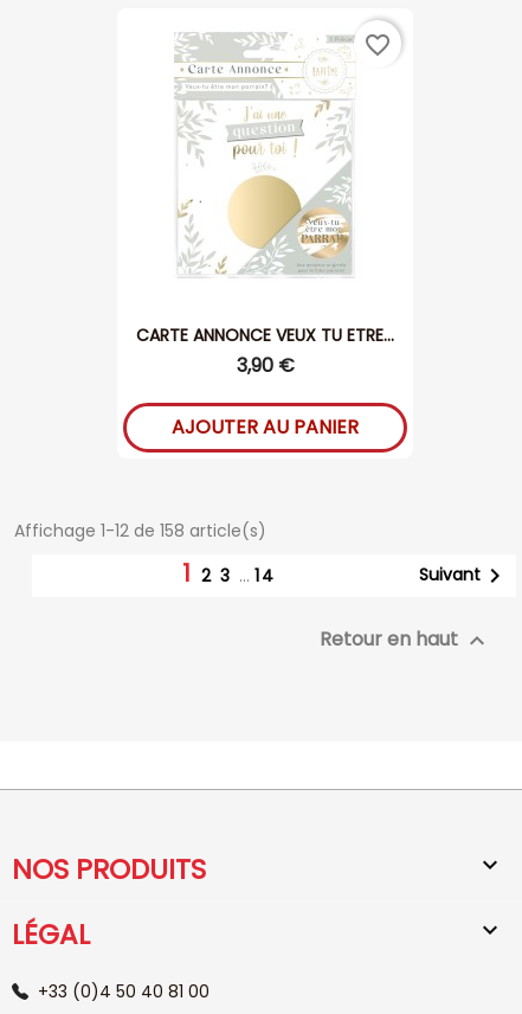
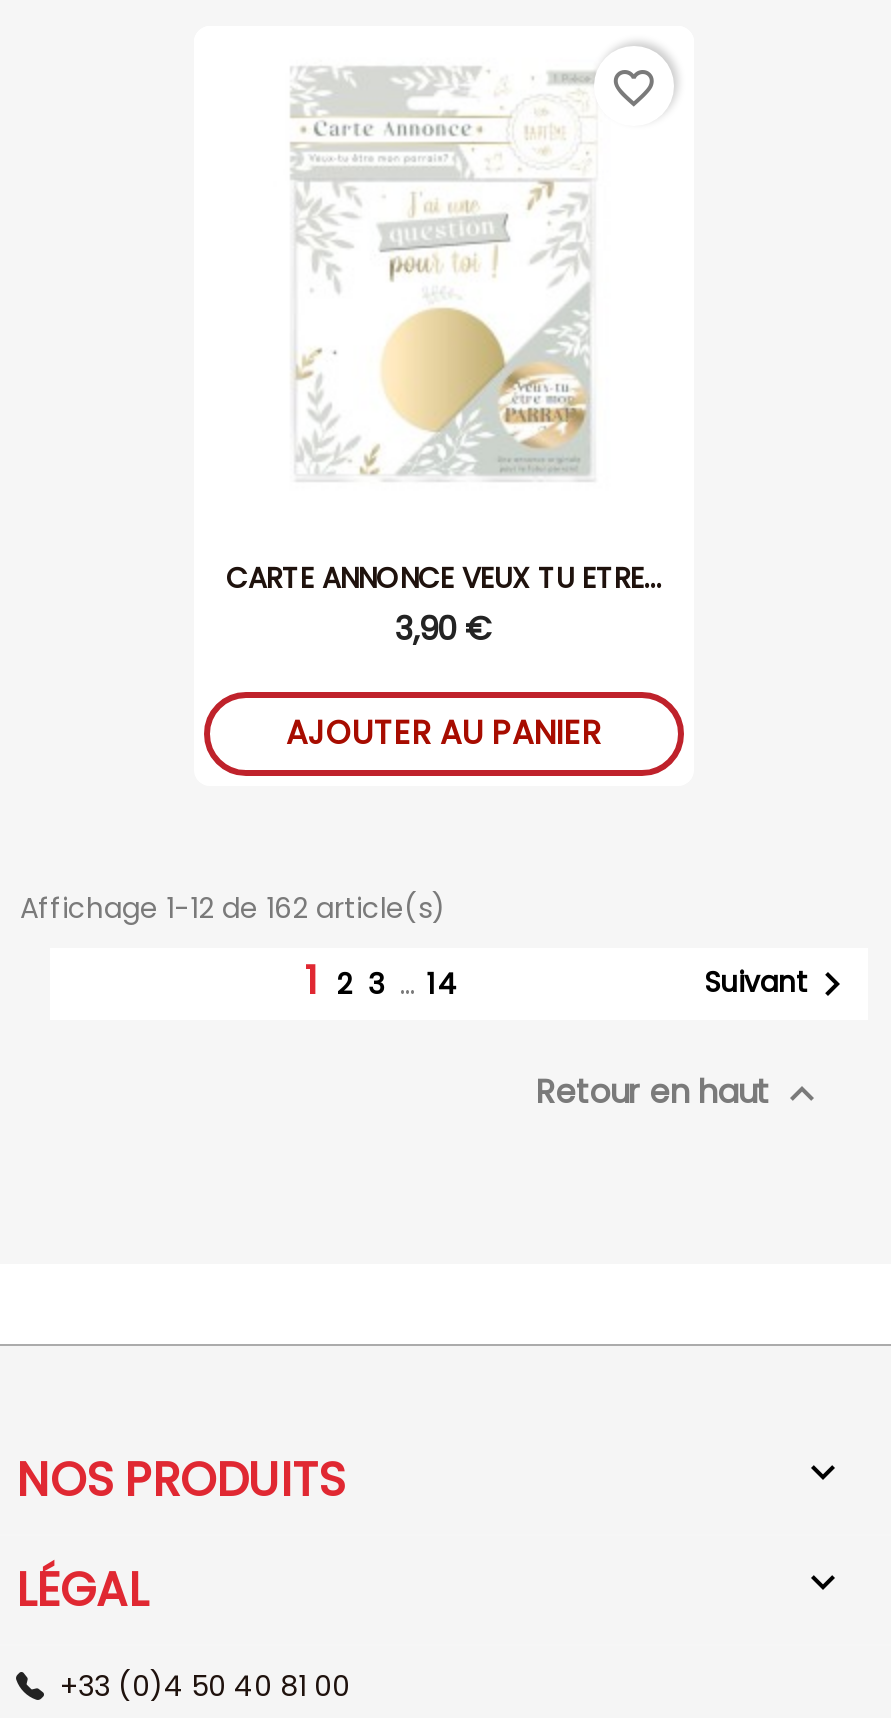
- Affichage 1-12 de 158 article(s)
+ Affichage 1-12 de 162 article(s)
